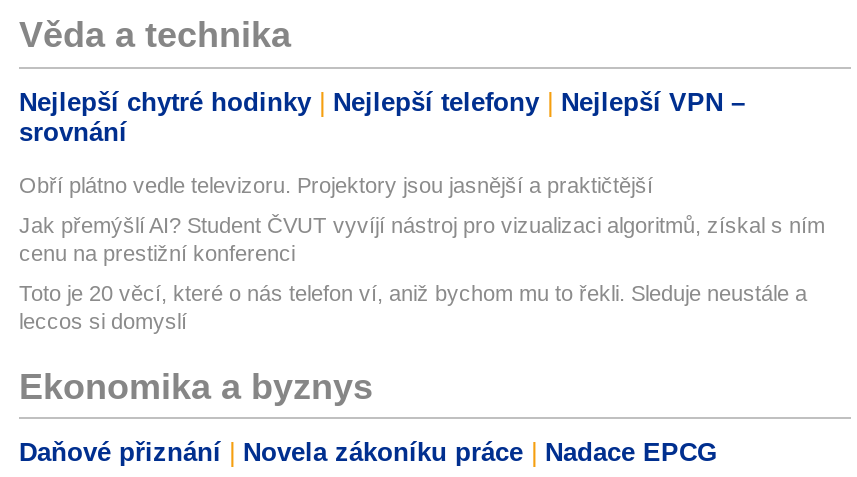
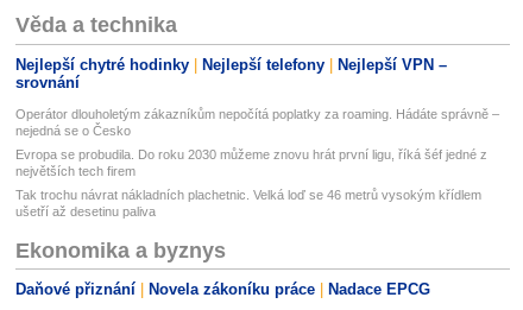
- Obří plátno vedle televizoru. Projektory jsou jasnější a praktičtější
+ Operátor dlouholetým zákazníkům nepočítá poplatky za roaming. Hádáte správně –
+ nejedná se o Česko

- Jak přemýšlí AI? Student ČVUT vyvíjí nástroj pro vizualizaci algoritmů, získal s ním
- cenu na prestižní konferenci
+ Evropa se probudila. Do roku 2030 můžeme znovu hrát první ligu, říká šéf jedné z
+ největších tech firem

- Toto je 20 věcí, které o nás telefon ví, aniž bychom mu to řekli. Sleduje neustále a
- leccos si domyslí
+ Tak trochu návrat nákladních plachetnic. Velká loď se 46 metrů vysokým křídlem
+ ušetří až desetinu paliva
